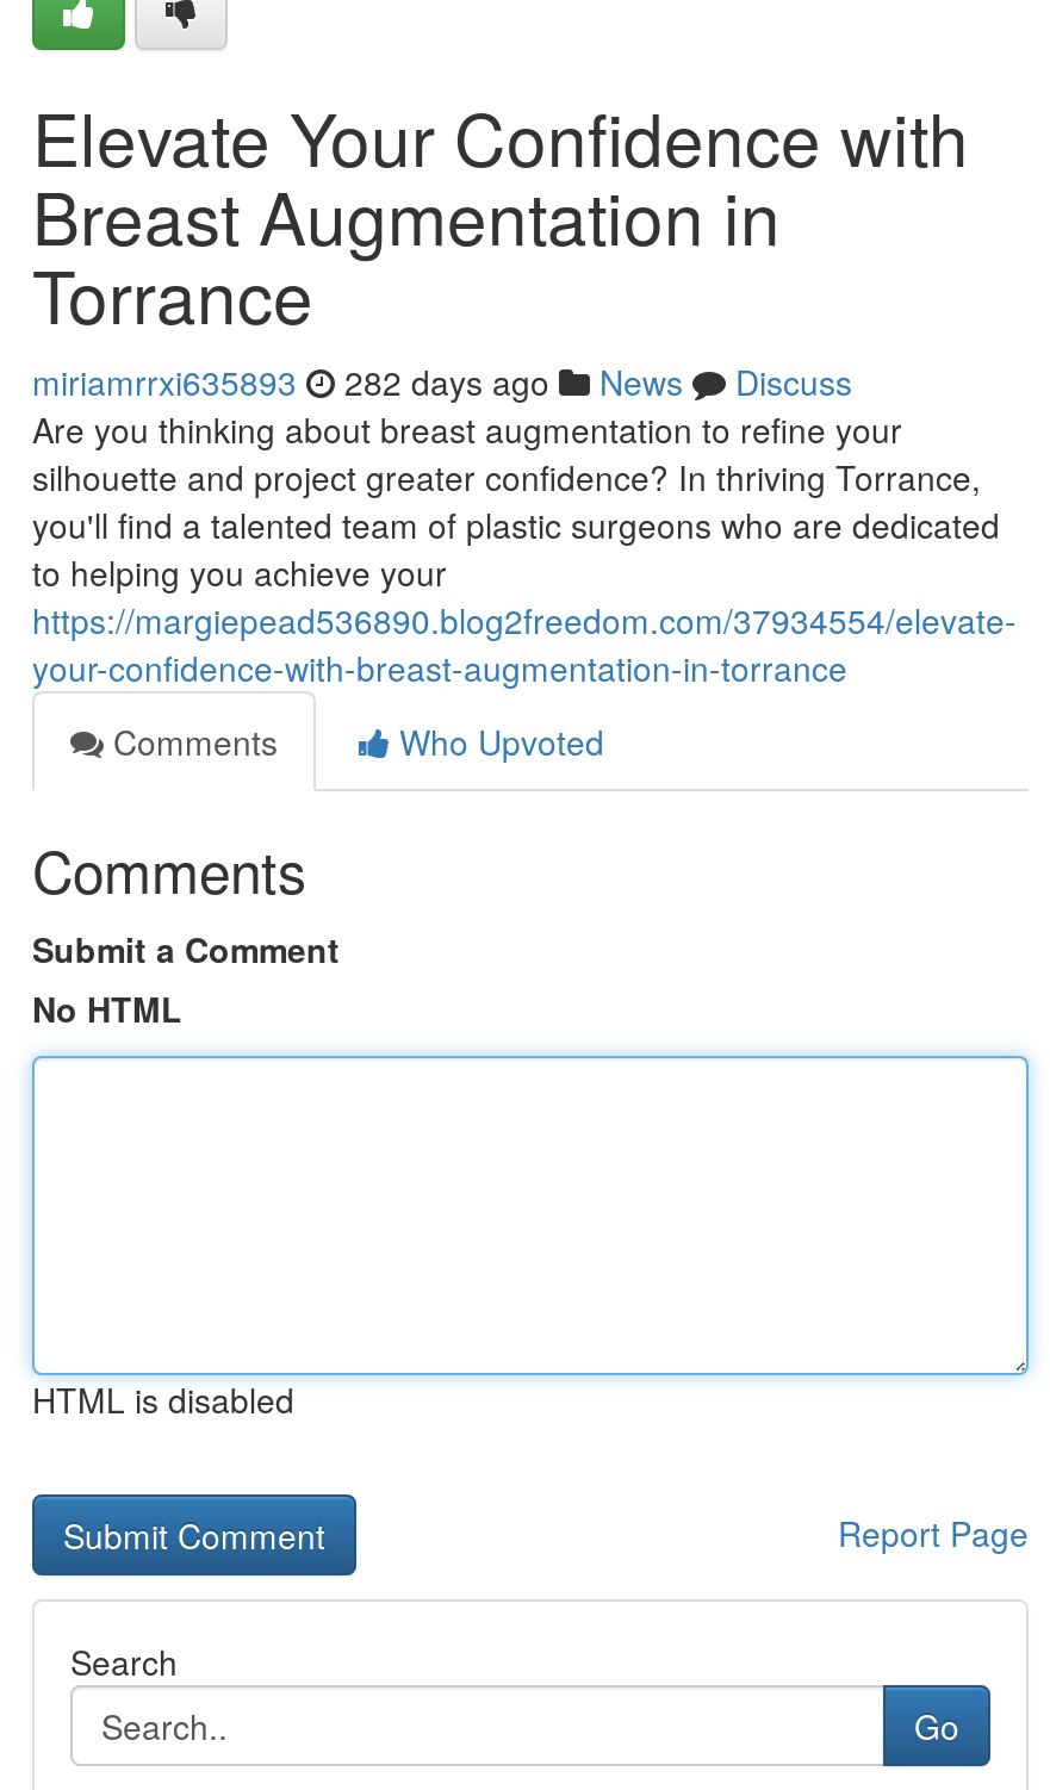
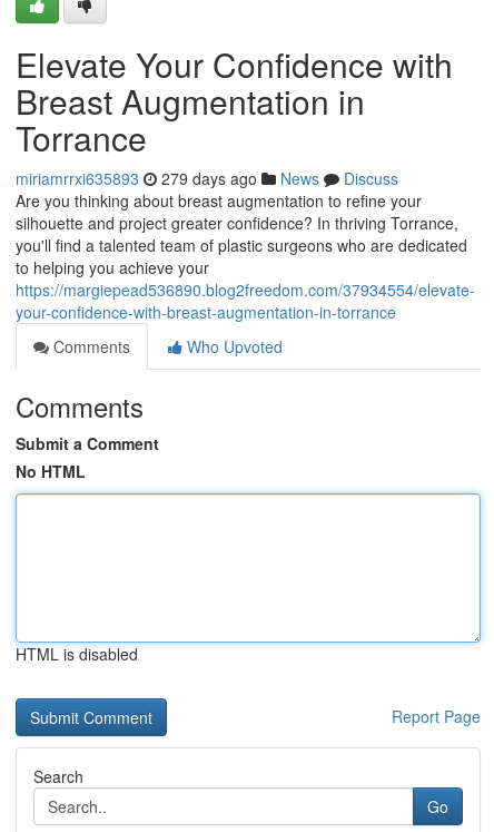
- miriamrrxi635893 282 days ago News Discuss
+ miriamrrxi635893 279 days ago News Discuss
